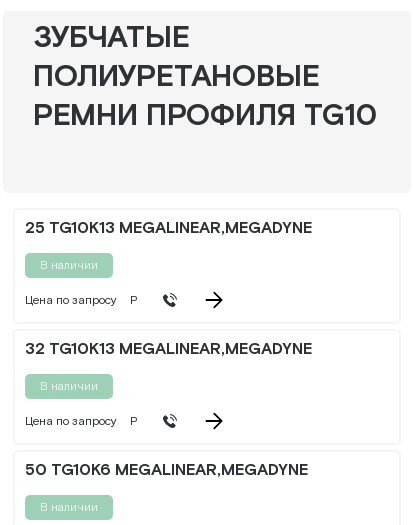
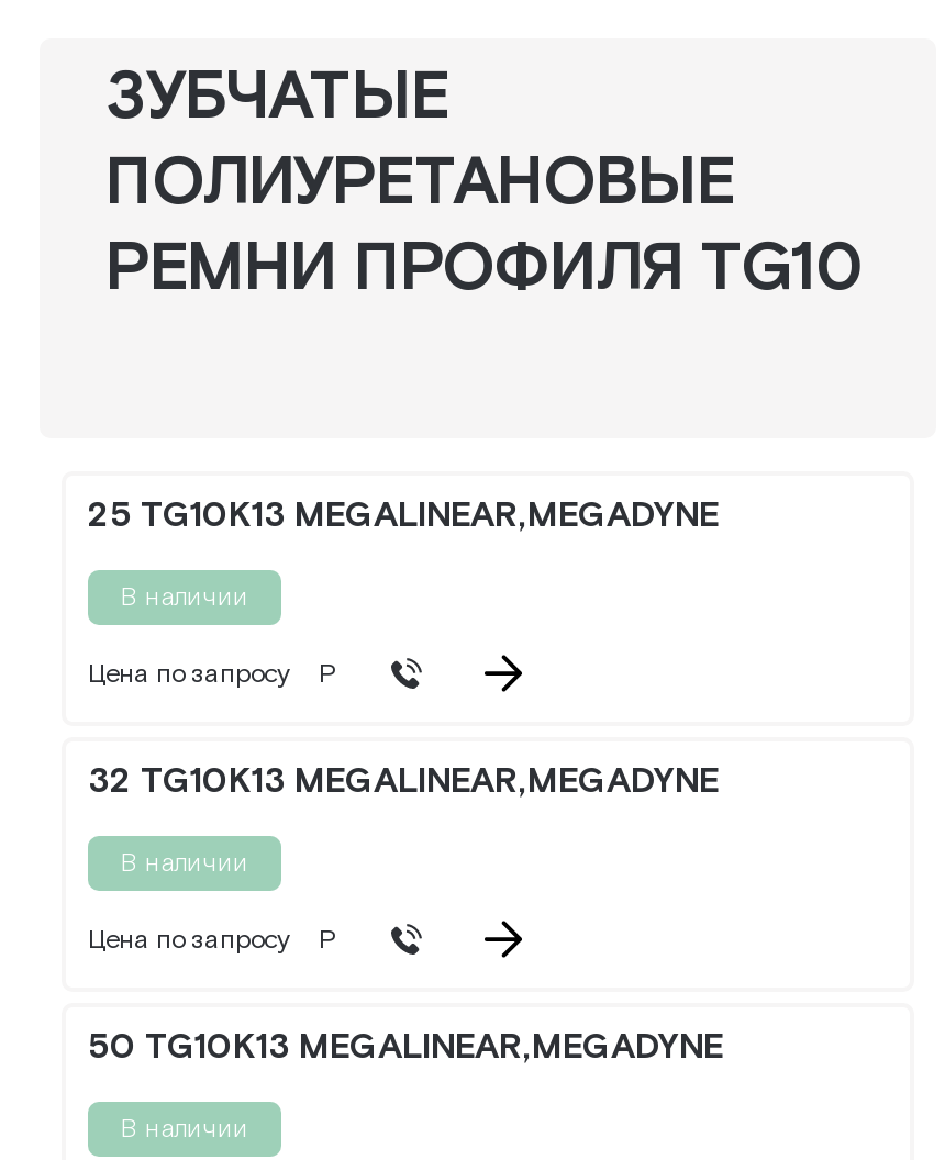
- 50 TG10K6 MEGALINEAR,MEGADYNE
+ 50 TG10K13 MEGALINEAR,MEGADYNE
